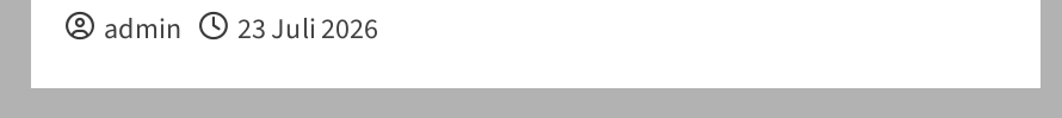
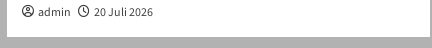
- admin 23 Juli 2026
+ admin 20 Juli 2026
